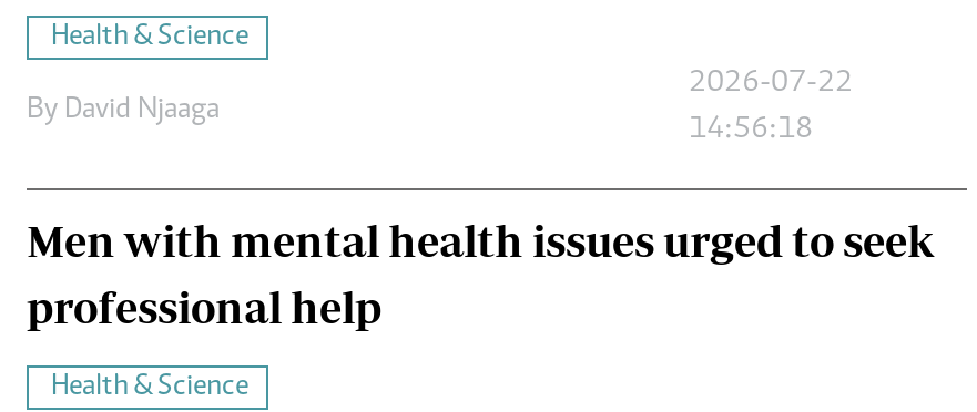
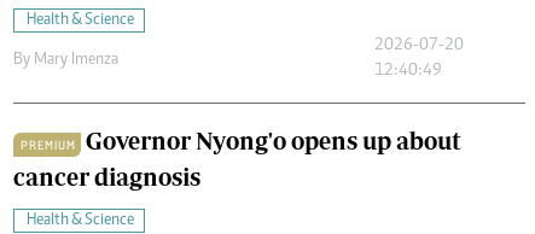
- 2026-07-22
+ 2026-07-20

- By David Njaaga
+ By Mary Imenza

- 14:56:18
+ 12:40:49

- Men with mental health issues urged to seek
- professional help
+ PREMIUM
+ Governor Nyong'o opens up about
+ cancer diagnosis
